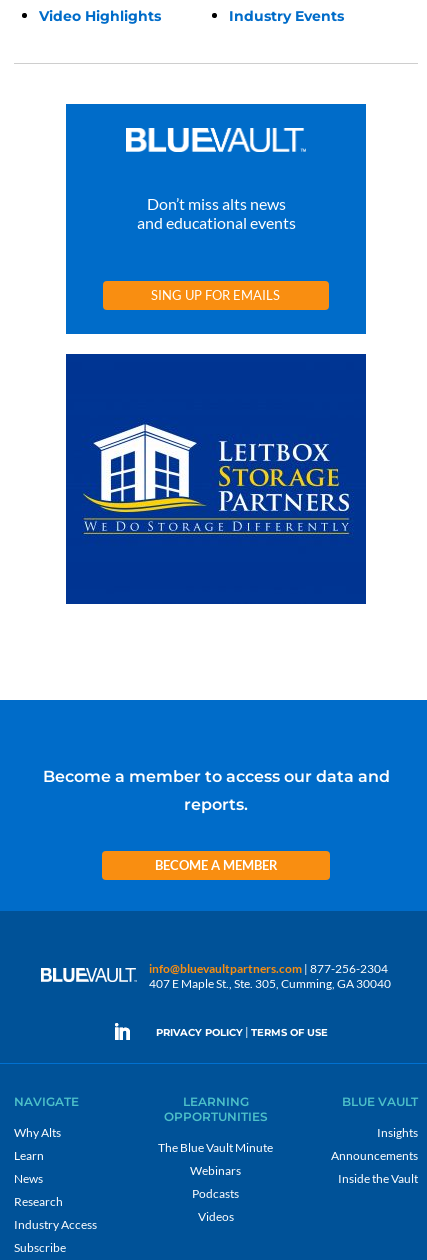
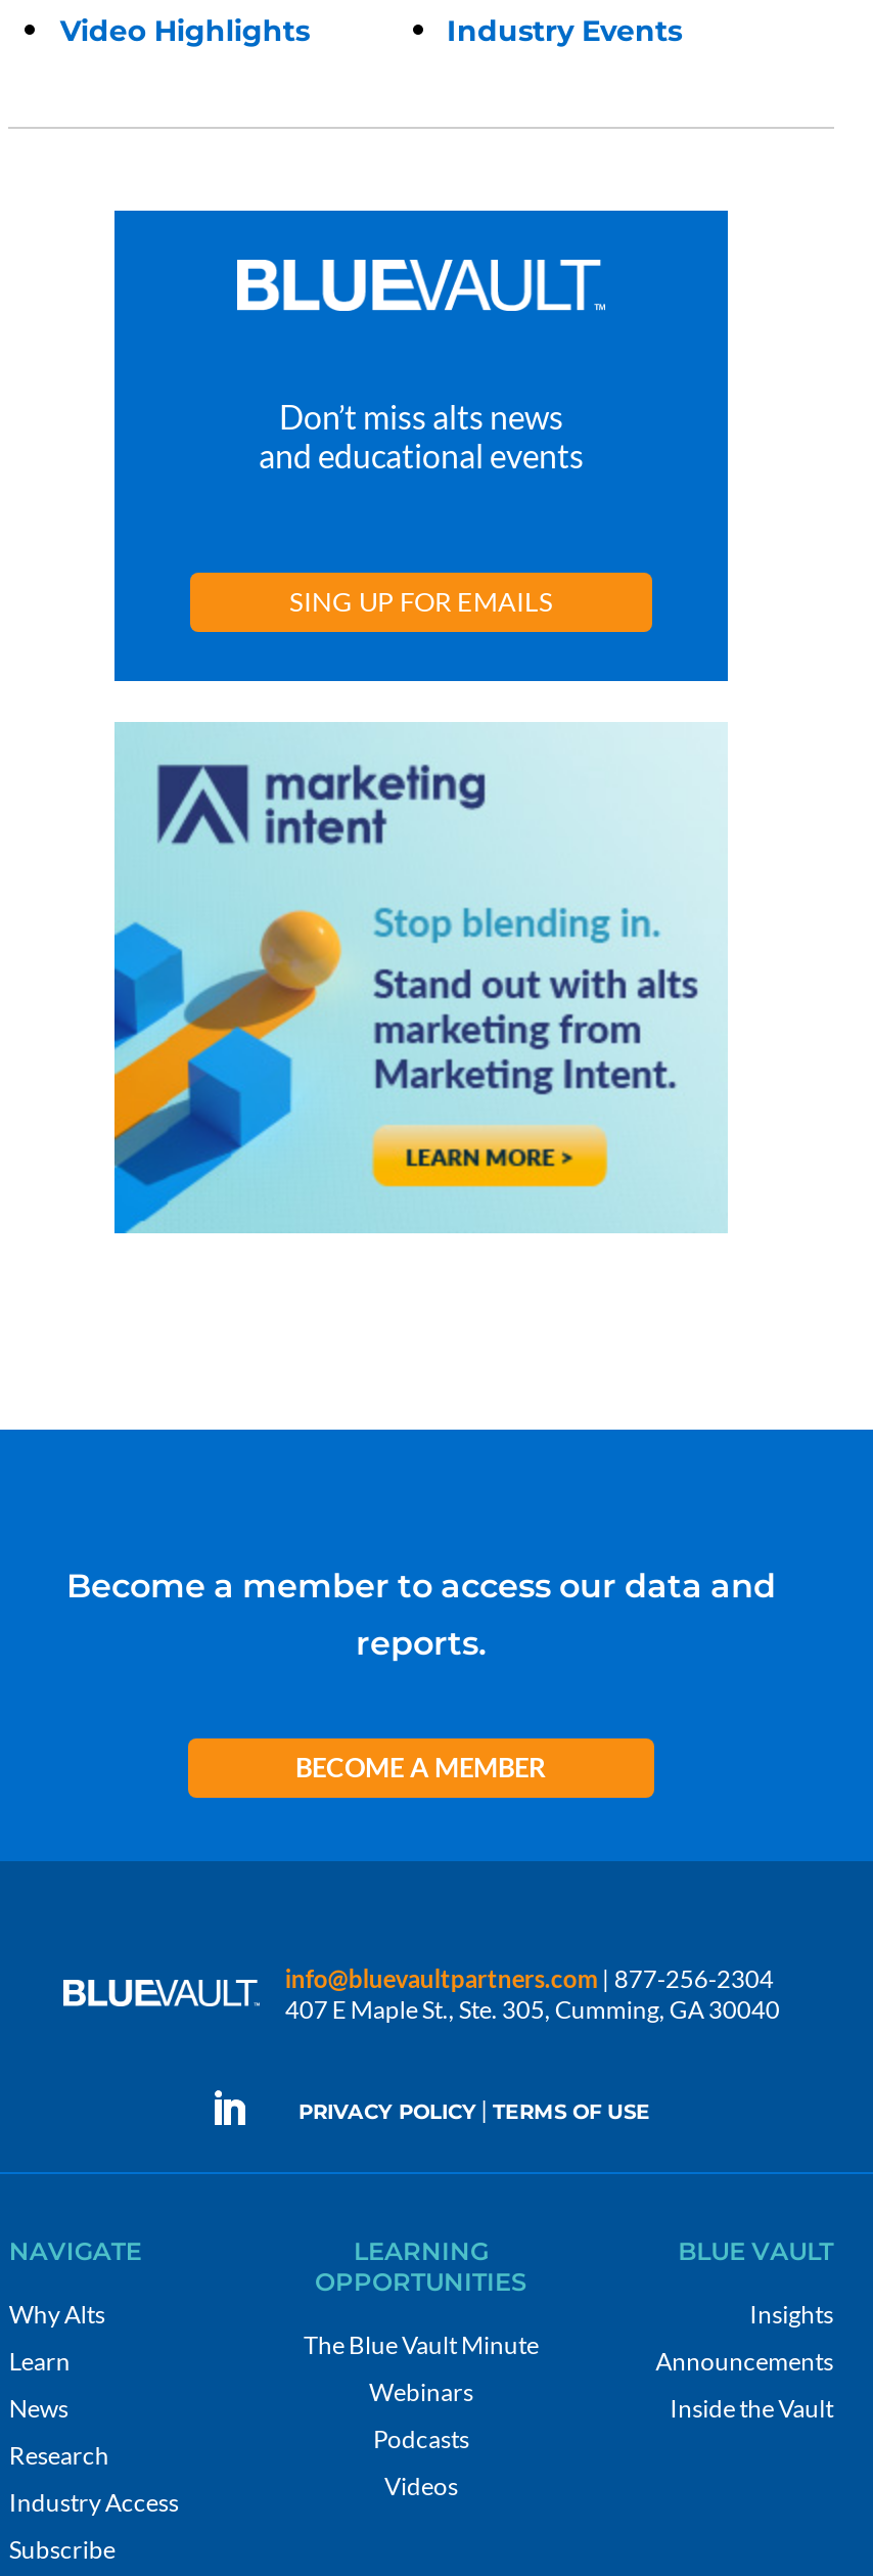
- [image]
+ [image]
